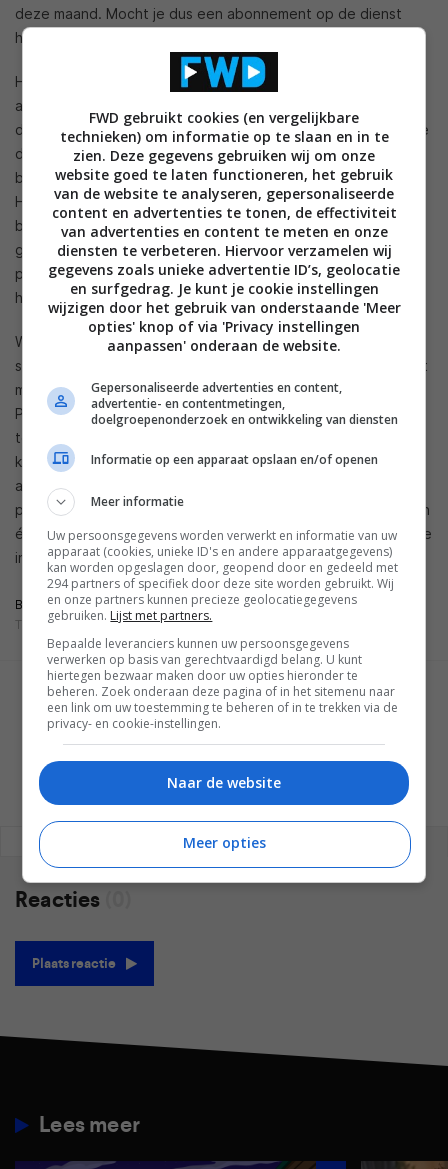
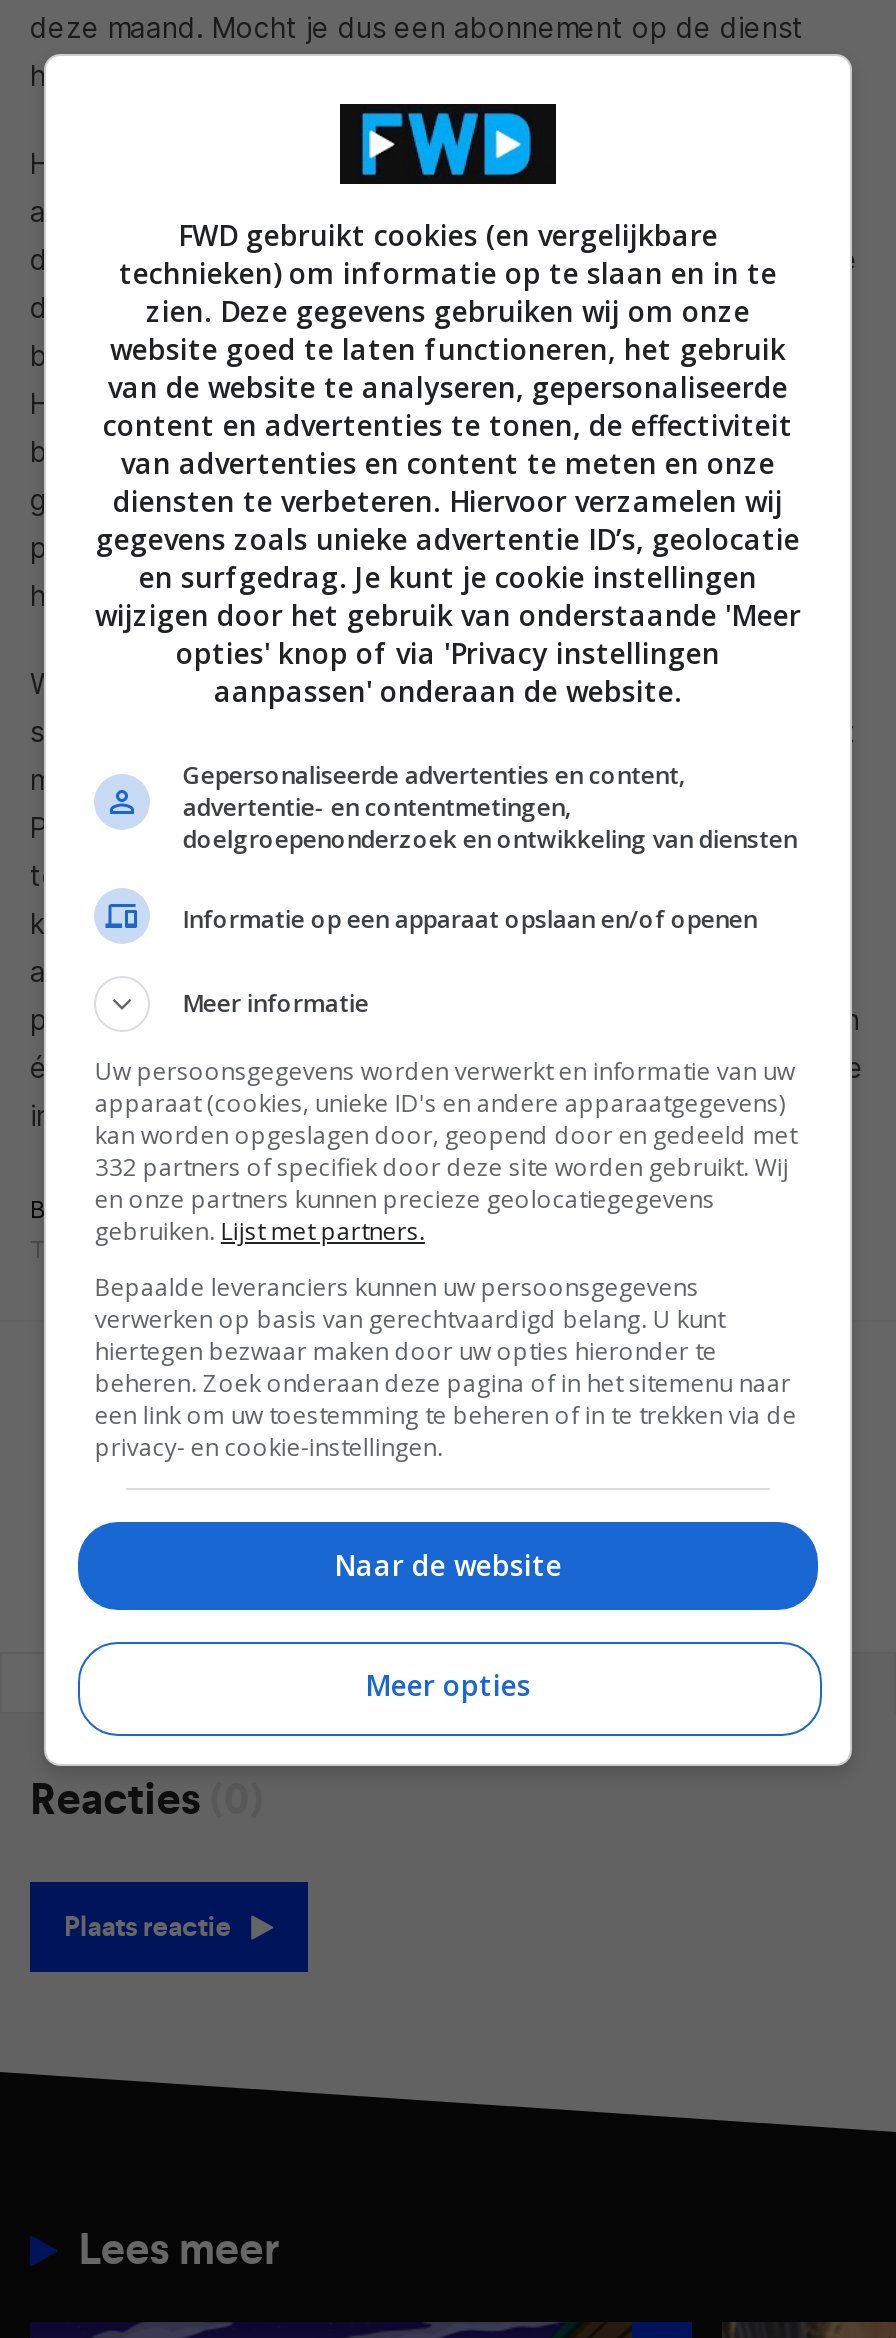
- 294 partners of specifiek door deze site worden gebruikt. Wij
+ 332 partners of specifiek door deze site worden gebruikt. Wij
